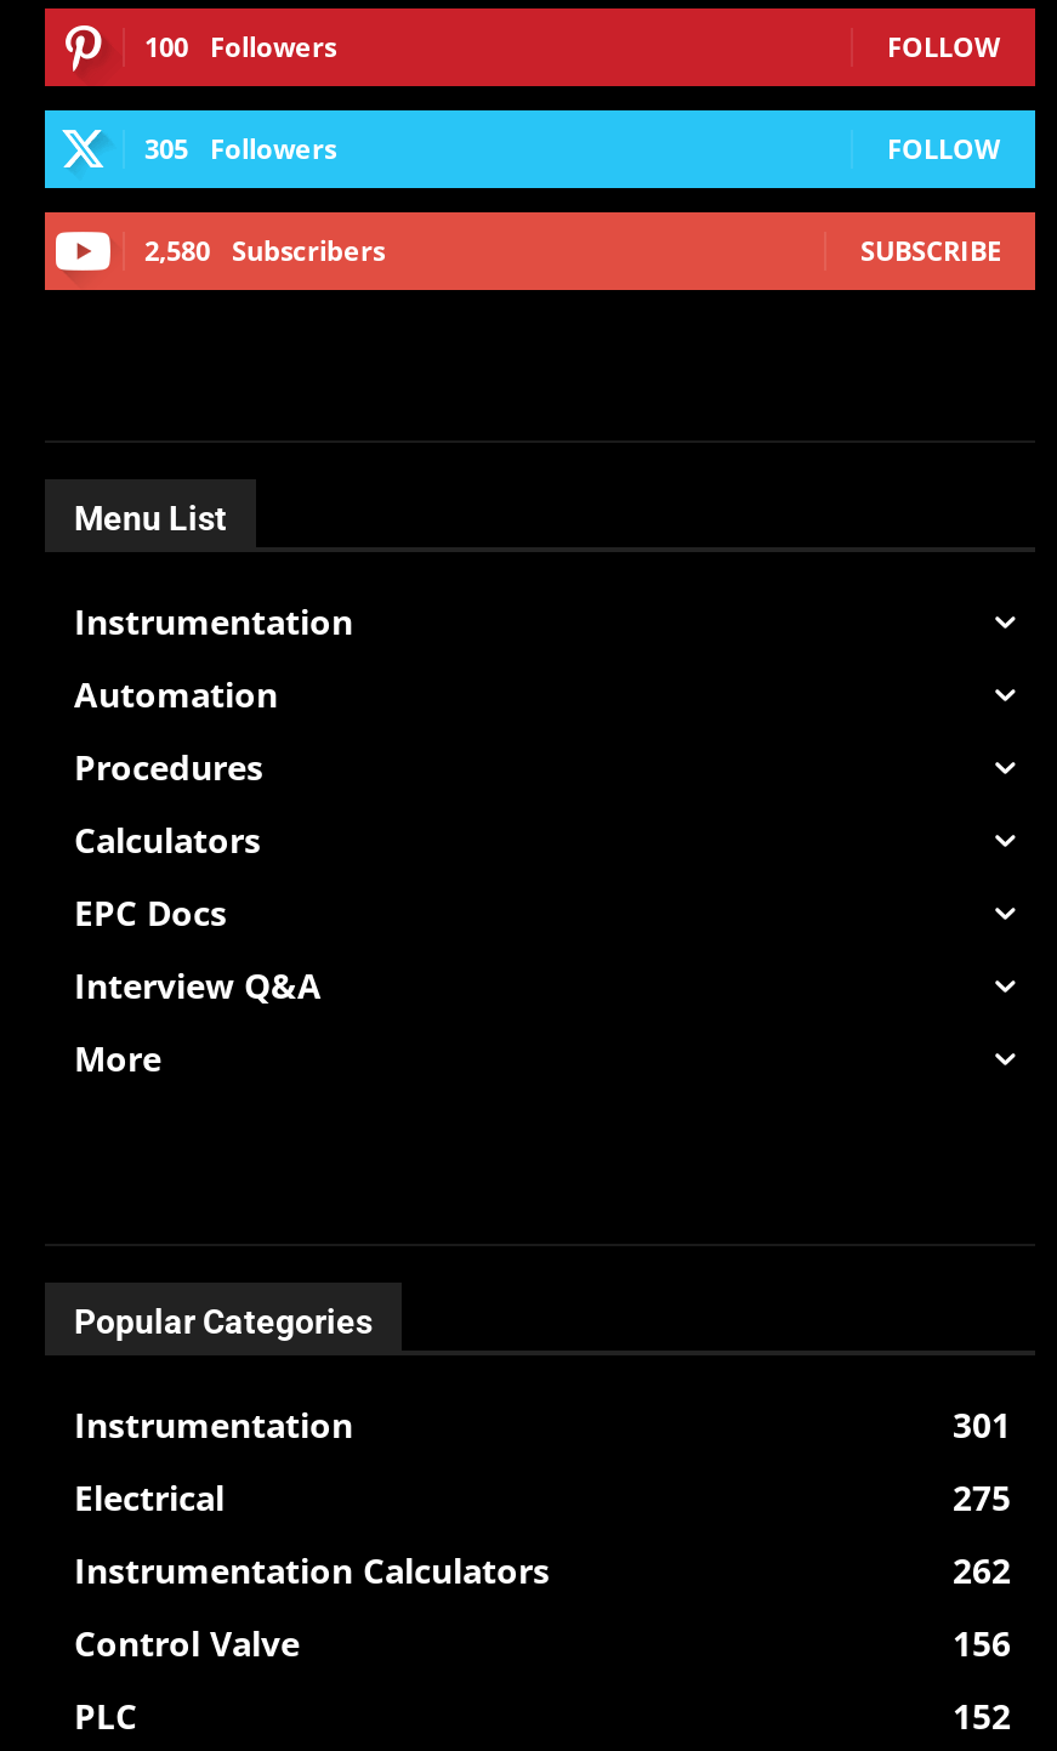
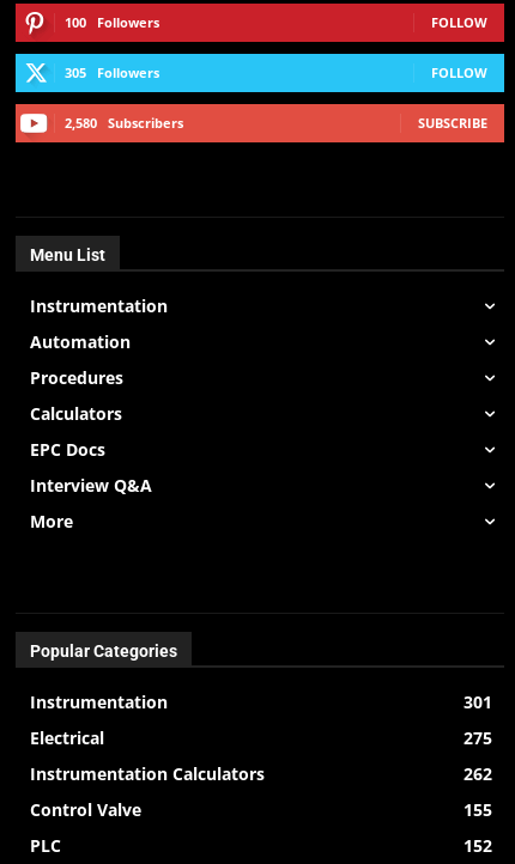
- 156
+ 155
